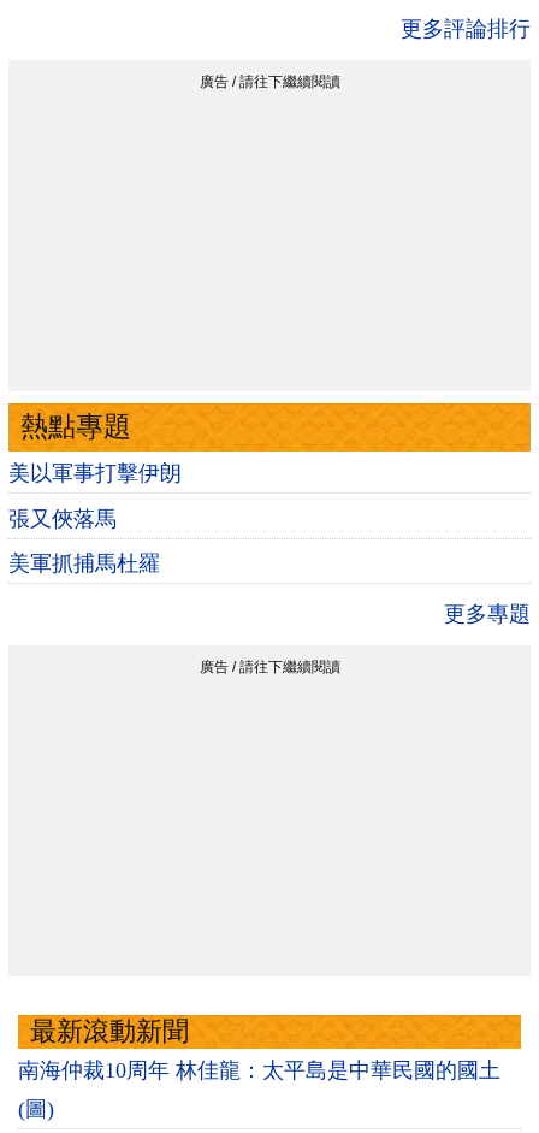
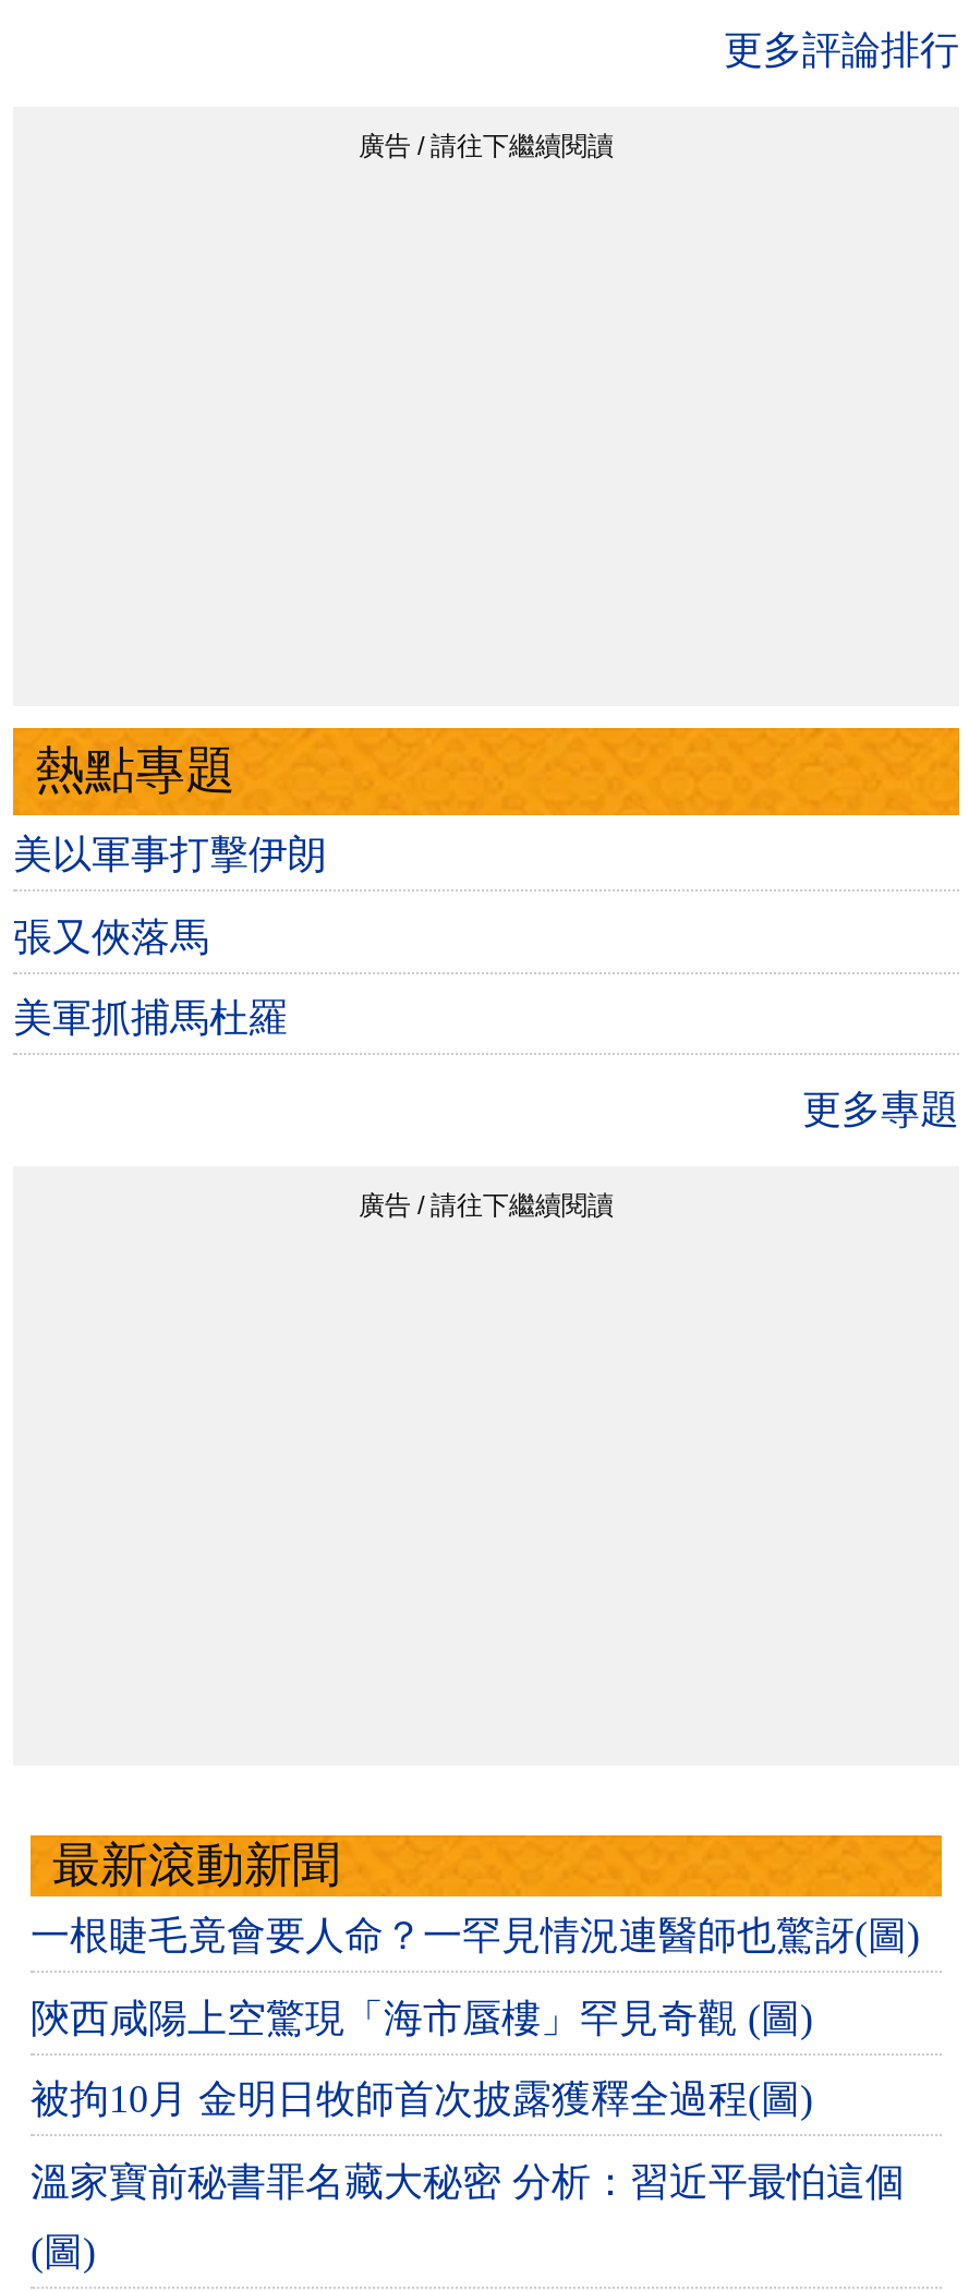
- 南海仲裁10周年 林佳龍：太平島是中華民國的國土
+ 一根睫毛竟會要人命？一罕見情況連醫師也驚訝(圖)
+ 陝西咸陽上空驚現「海市蜃樓」罕見奇觀 (圖)
+ 被拘10月 金明日牧師首次披露獲釋全過程(圖)
+ 溫家寶前秘書罪名藏大秘密 分析：習近平最怕這個
